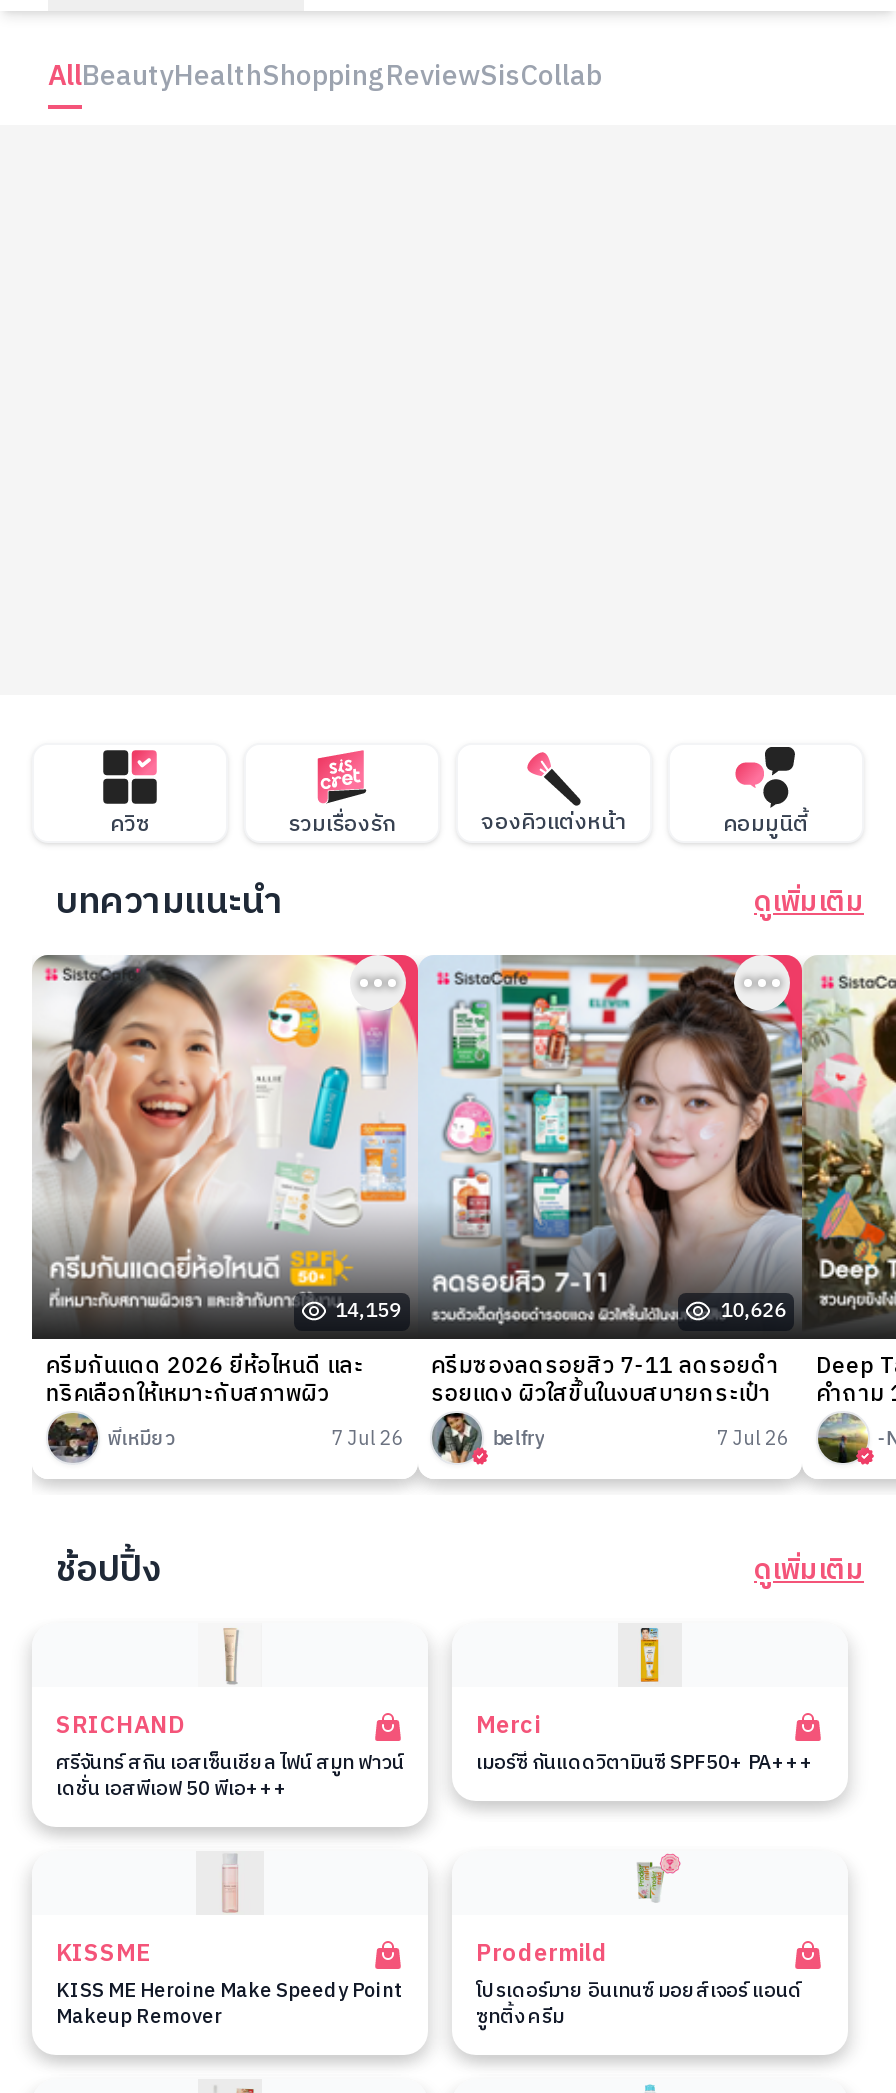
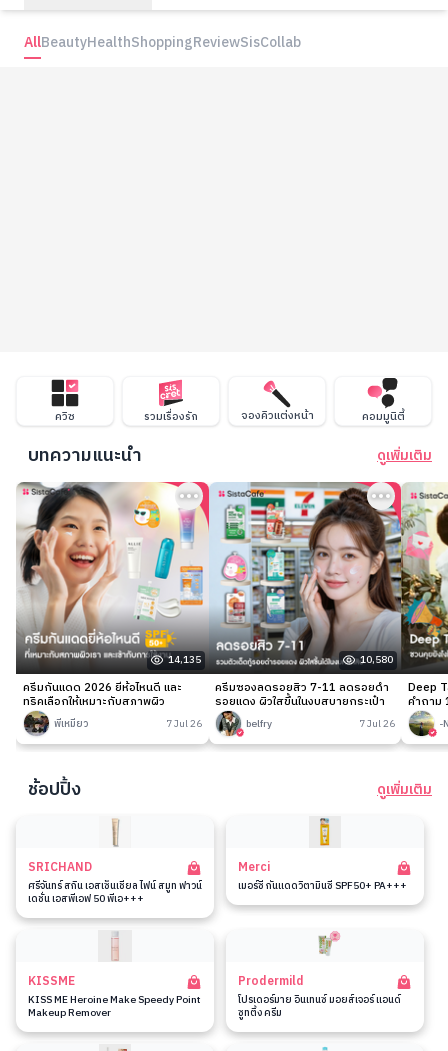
- 14,159
+ 14,135

- 10,626
+ 10,580
